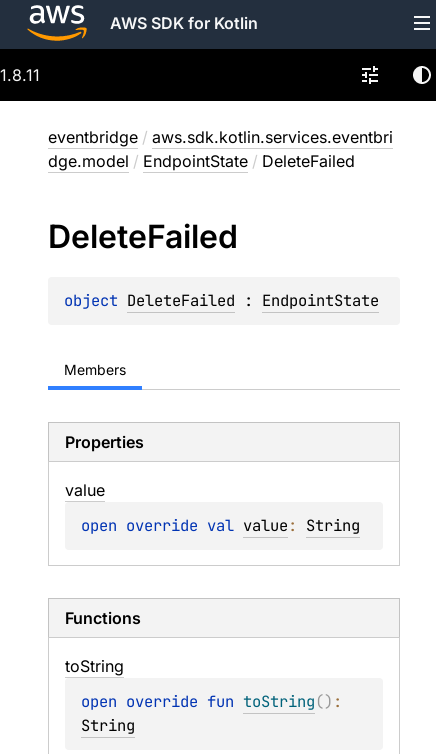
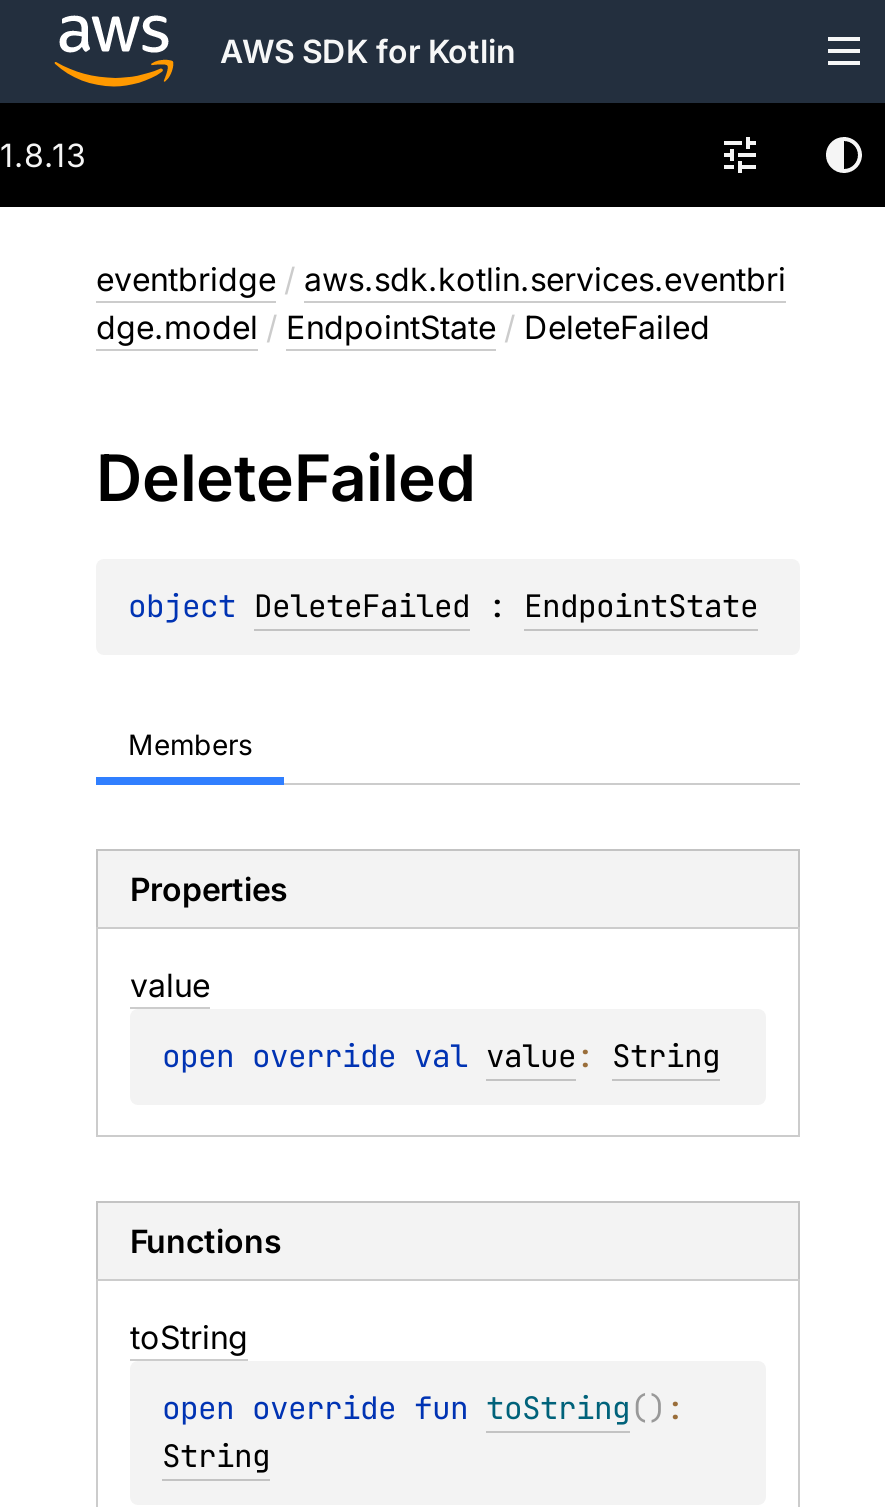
- 1.8.11
+ 1.8.13
